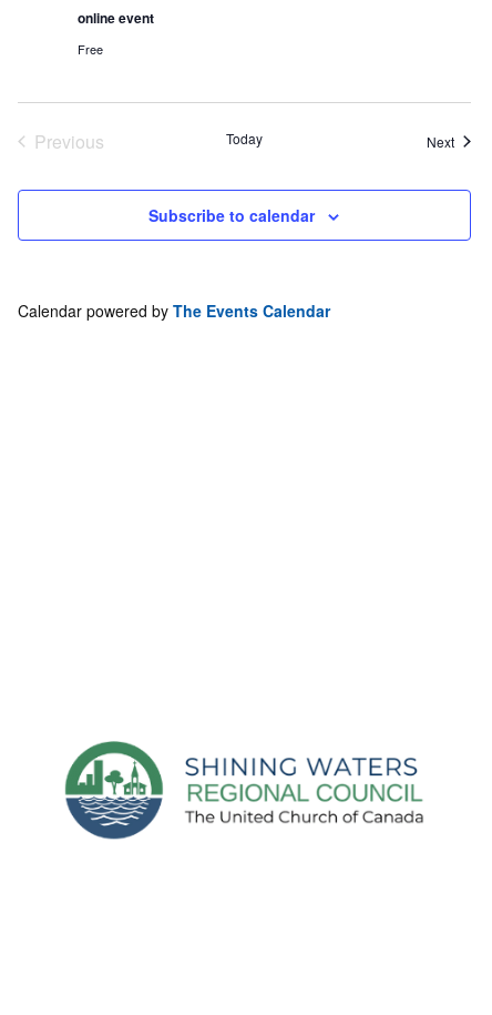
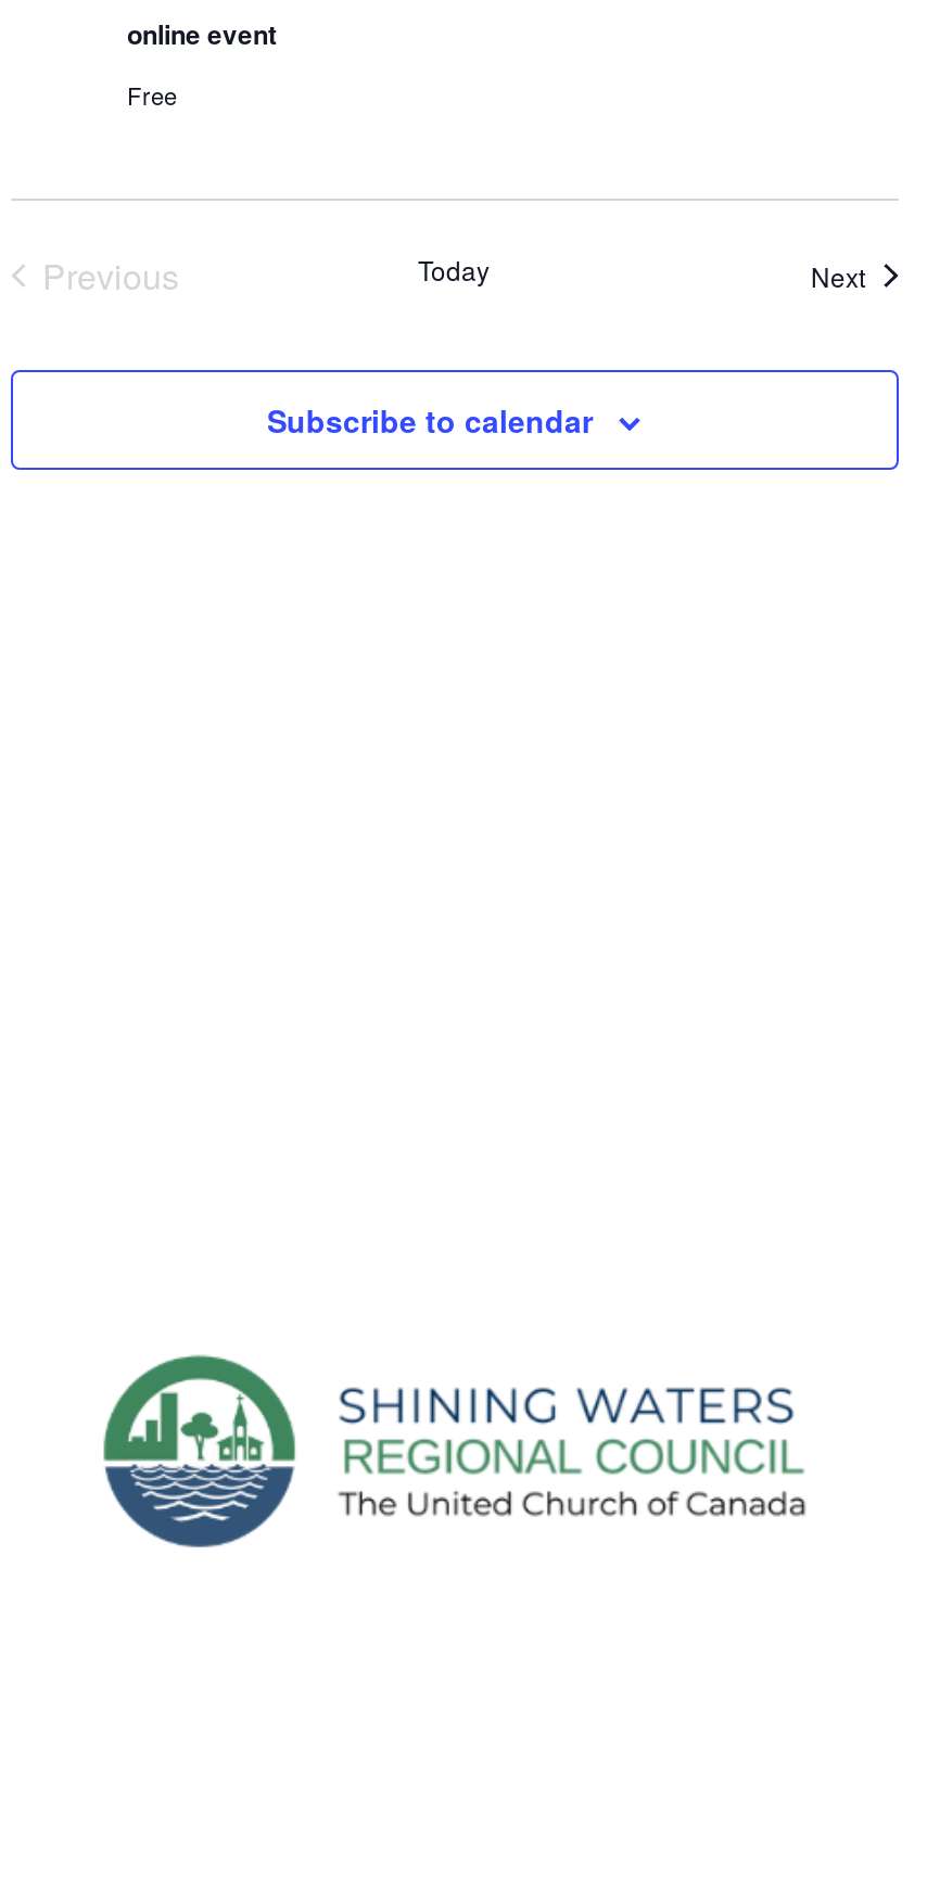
- Calendar powered by The Events Calendar
